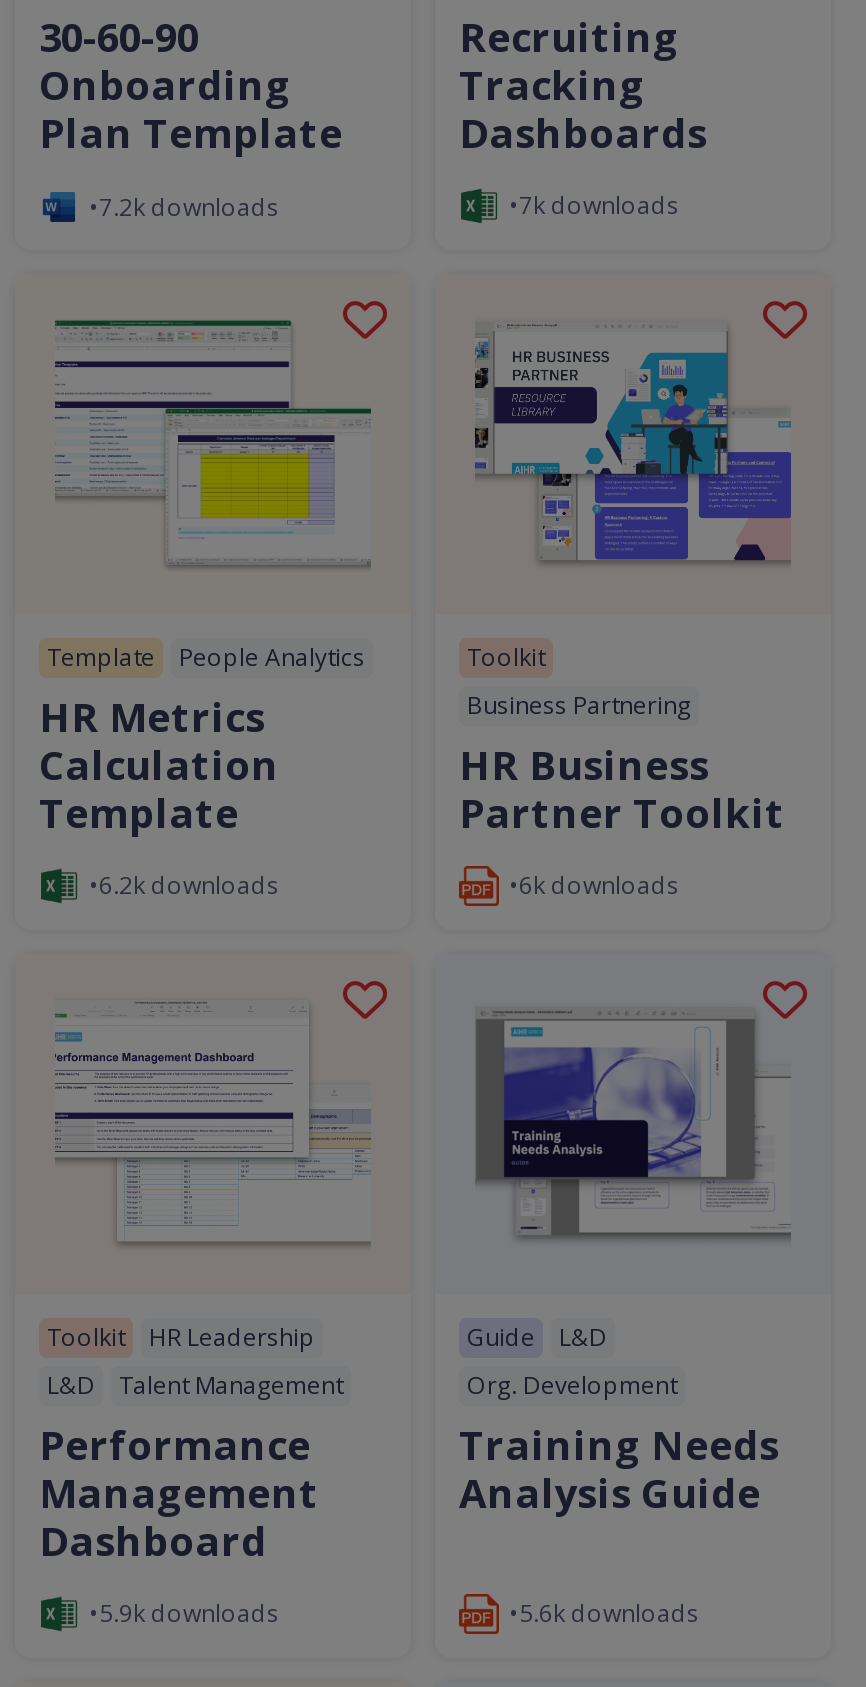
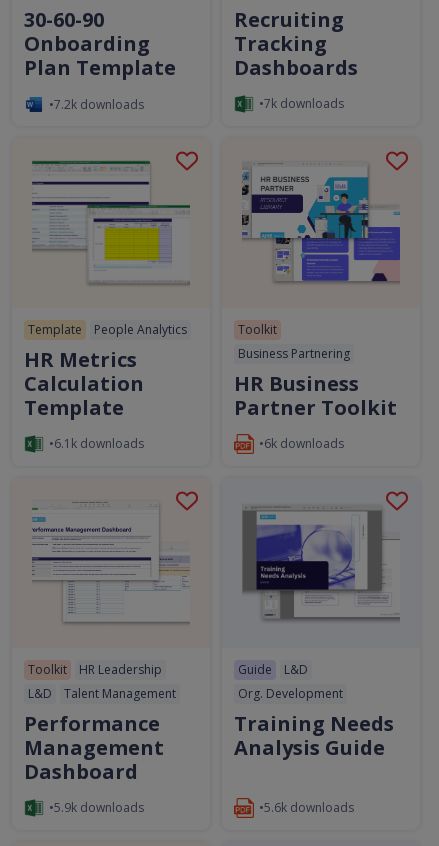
- •6.2k downloads
+ •6.1k downloads
